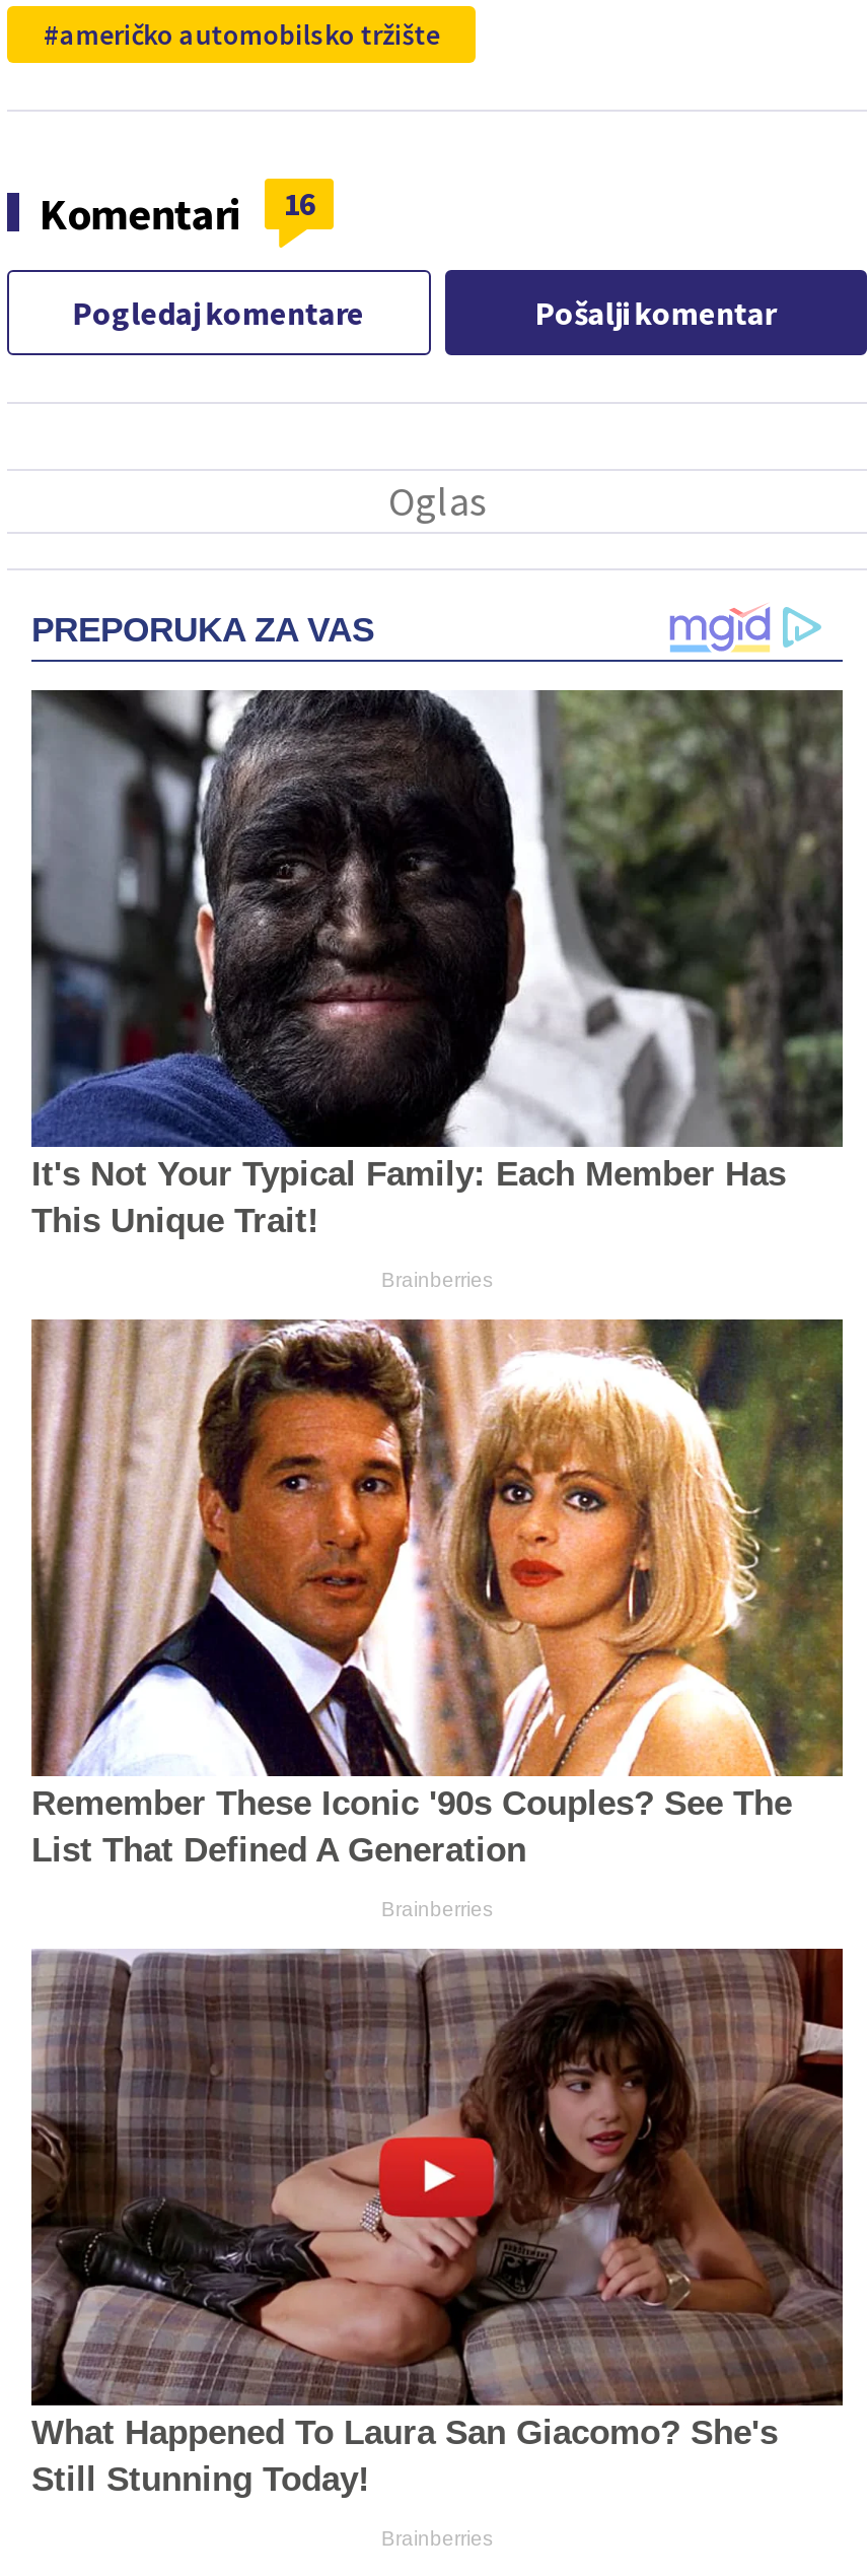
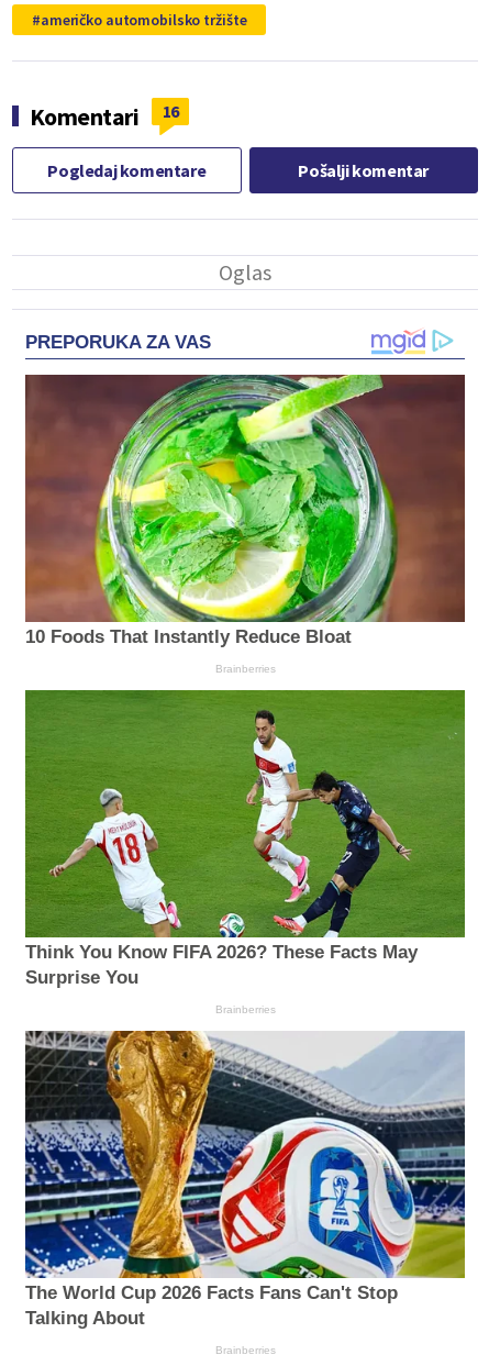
- [image]
- It's Not Your Typical Family: Each Member Has
- This Unique Trait!
+ [image]
+ 10 Foods That Instantly Reduce Bloat

- [image]
- Remember These Iconic '90s Couples? See The
- List That Defined A Generation
+ [image]
+ Think You Know FIFA 2026? These Facts May
+ Surprise You

- [image]
- What Happened To Laura San Giacomo? She's
- Still Stunning Today!
+ [image]
+ The World Cup 2026 Facts Fans Can't Stop
+ Talking About
